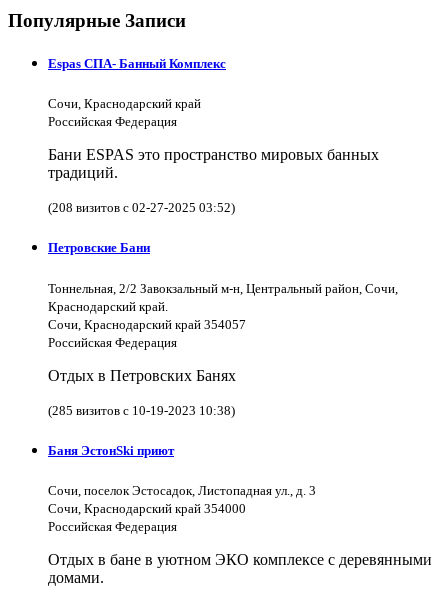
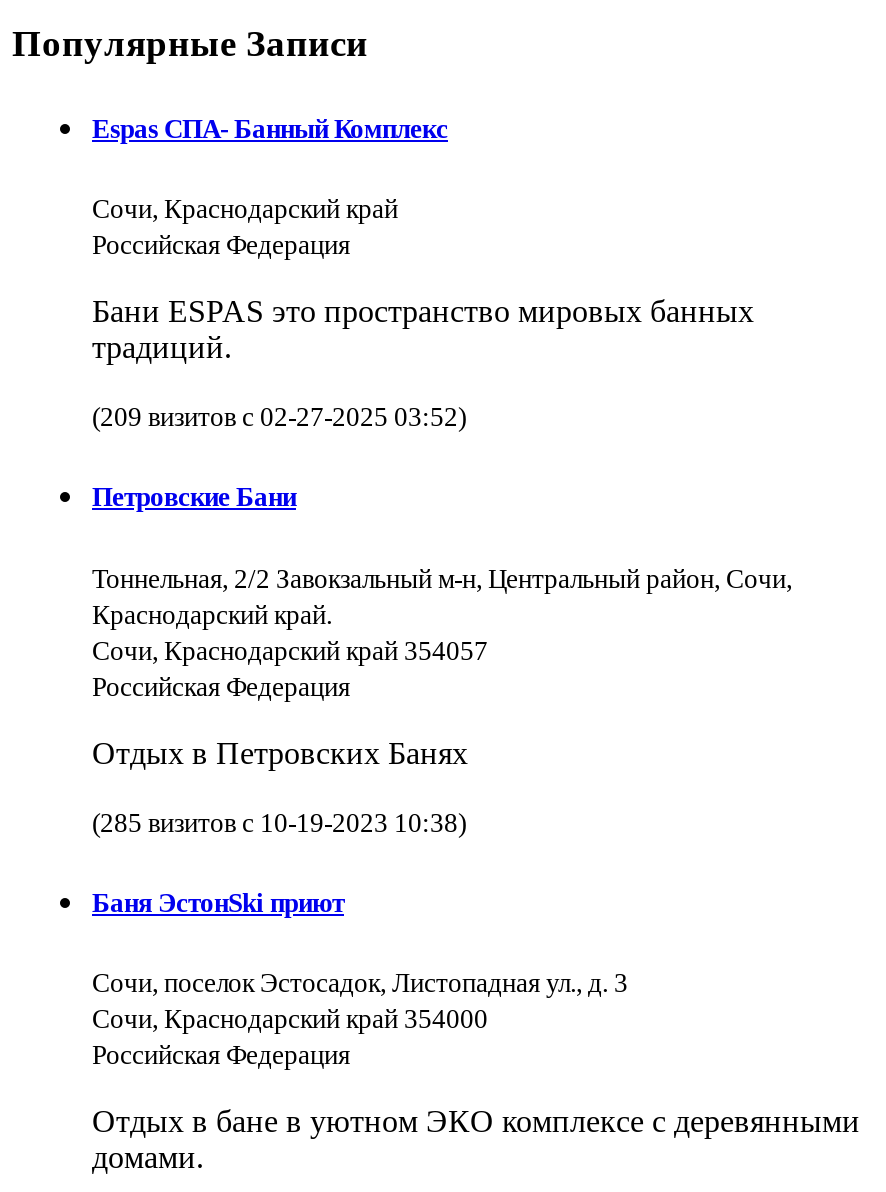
- (208 визитов с 02-27-2025 03:52)
+ (209 визитов с 02-27-2025 03:52)
